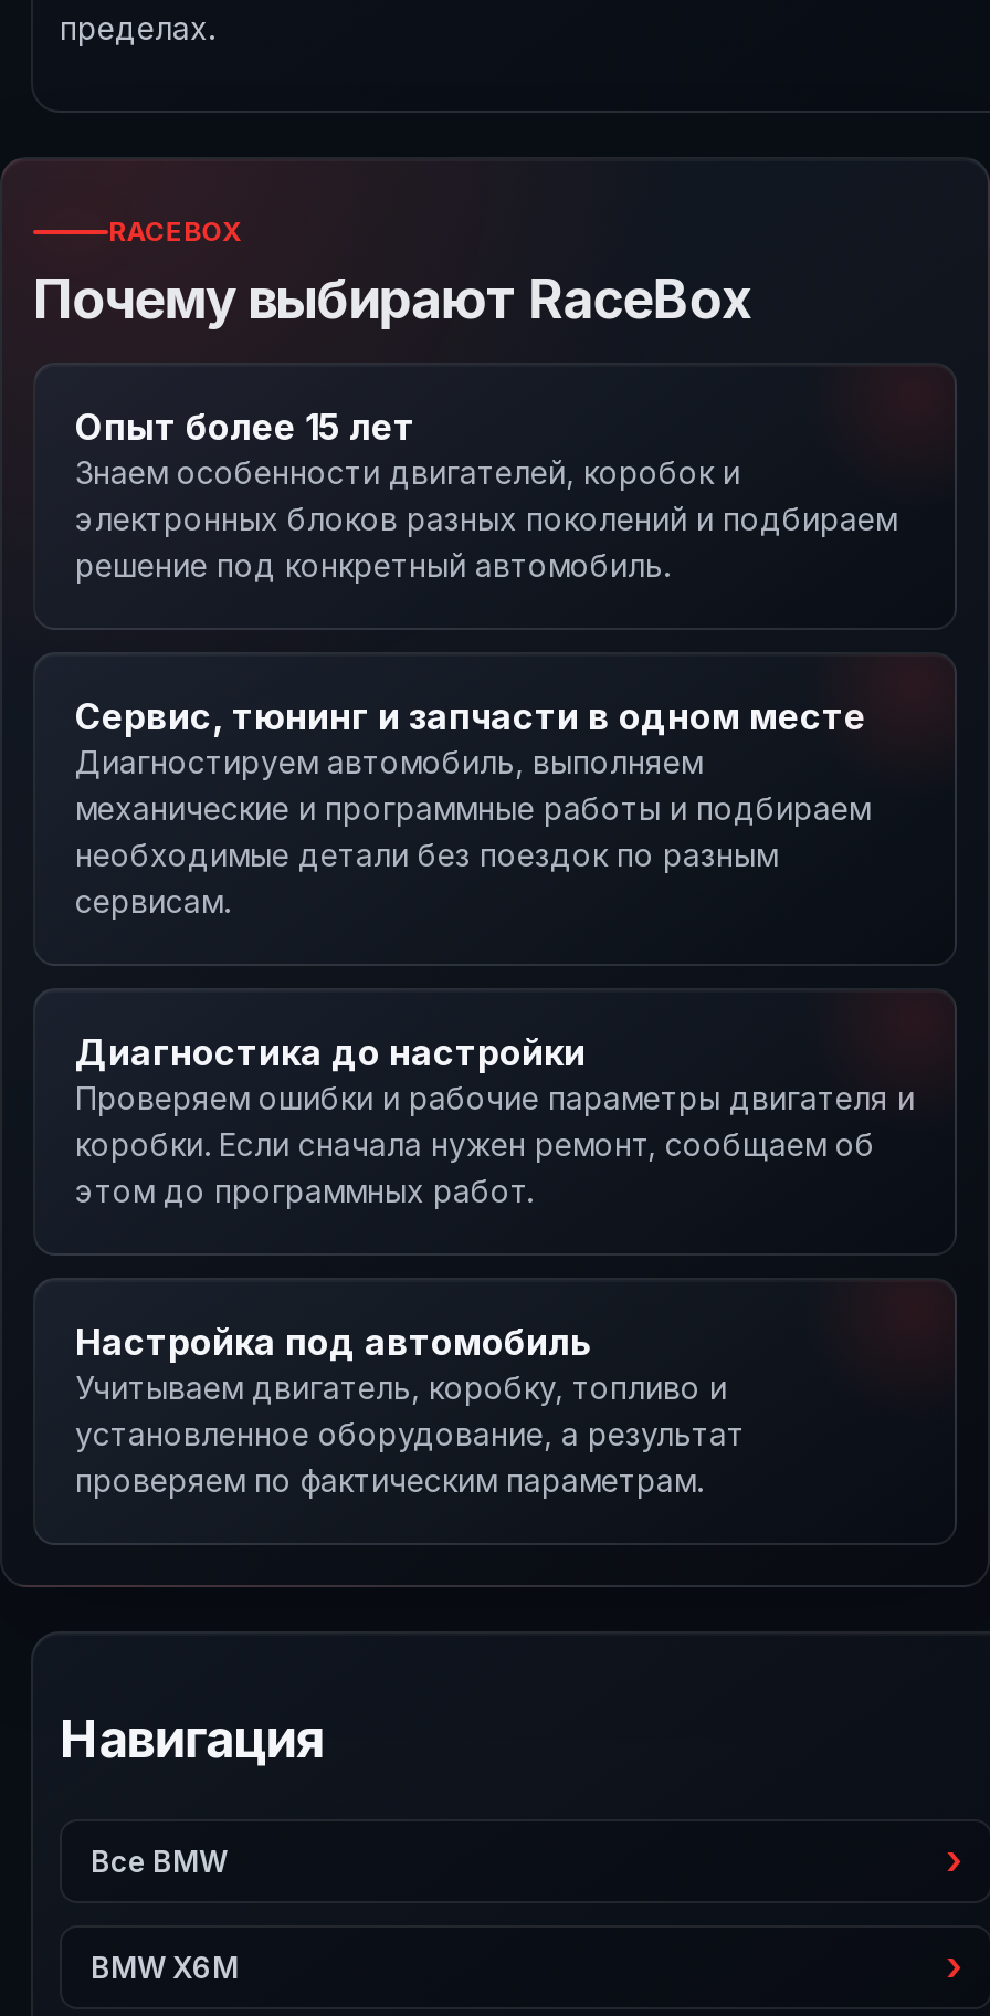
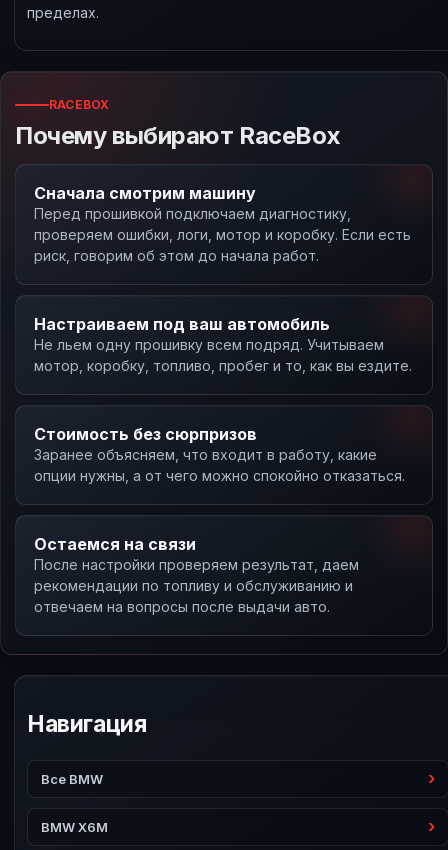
- Опыт более 15 лет
- Знаем особенности двигателей, коробок и
- электронных блоков разных поколений и подбираем
- решение под конкретный автомобиль.
+ Сначала смотрим машину
+ Перед прошивкой подключаем диагностику,
+ проверяем ошибки, логи, мотор и коробку. Если есть
+ риск, говорим об этом до начала работ.

- Сервис, тюнинг и запчасти в одном месте
- Диагностируем автомобиль, выполняем
- механические и программные работы и подбираем
- необходимые детали без поездок по разным
- сервисам.
+ Настраиваем под ваш автомобиль
+ Не льем одну прошивку всем подряд. Учитываем
+ мотор, коробку, топливо, пробег и то, как вы ездите.

- Диагностика до настройки
- Проверяем ошибки и рабочие параметры двигателя и
- коробки. Если сначала нужен ремонт, сообщаем об
- этом до программных работ.
+ Стоимость без сюрпризов
+ Заранее объясняем, что входит в работу, какие
+ опции нужны, а от чего можно спокойно отказаться.

- Настройка под автомобиль
- Учитываем двигатель, коробку, топливо и
- установленное оборудование, а результат
- проверяем по фактическим параметрам.
+ Остаемся на связи
+ После настройки проверяем результат, даем
+ рекомендации по топливу и обслуживанию и
+ отвечаем на вопросы после выдачи авто.
